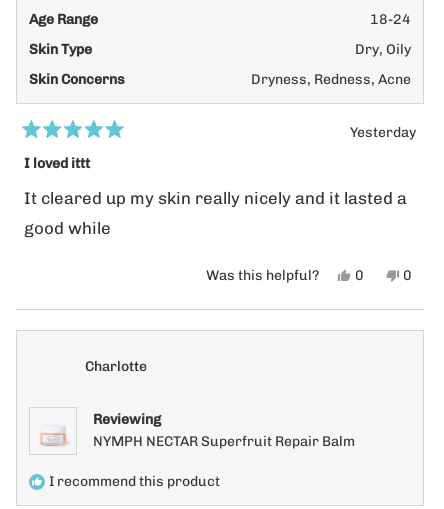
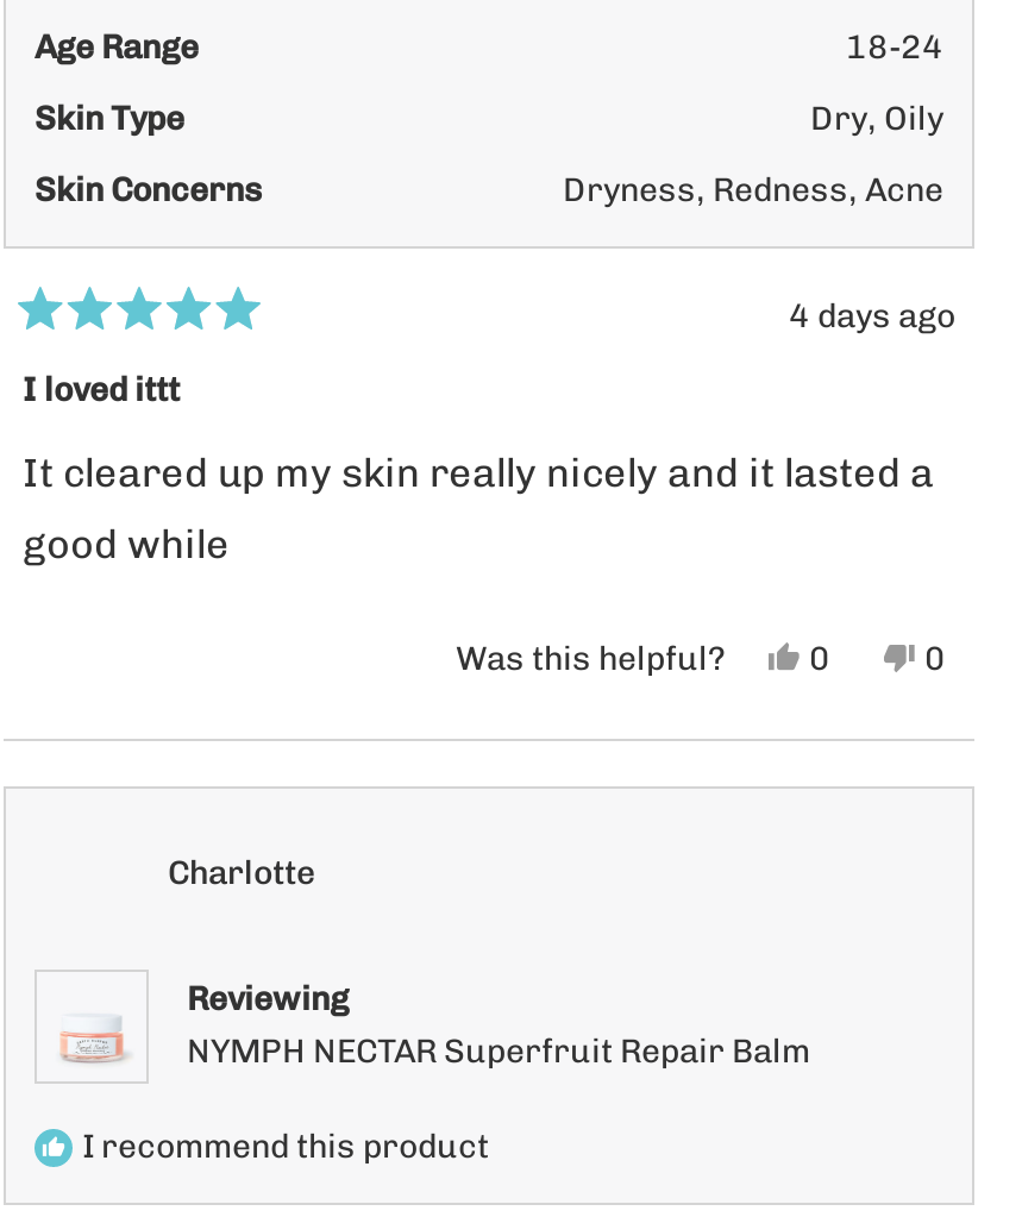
- Yesterday
+ 4 days ago
